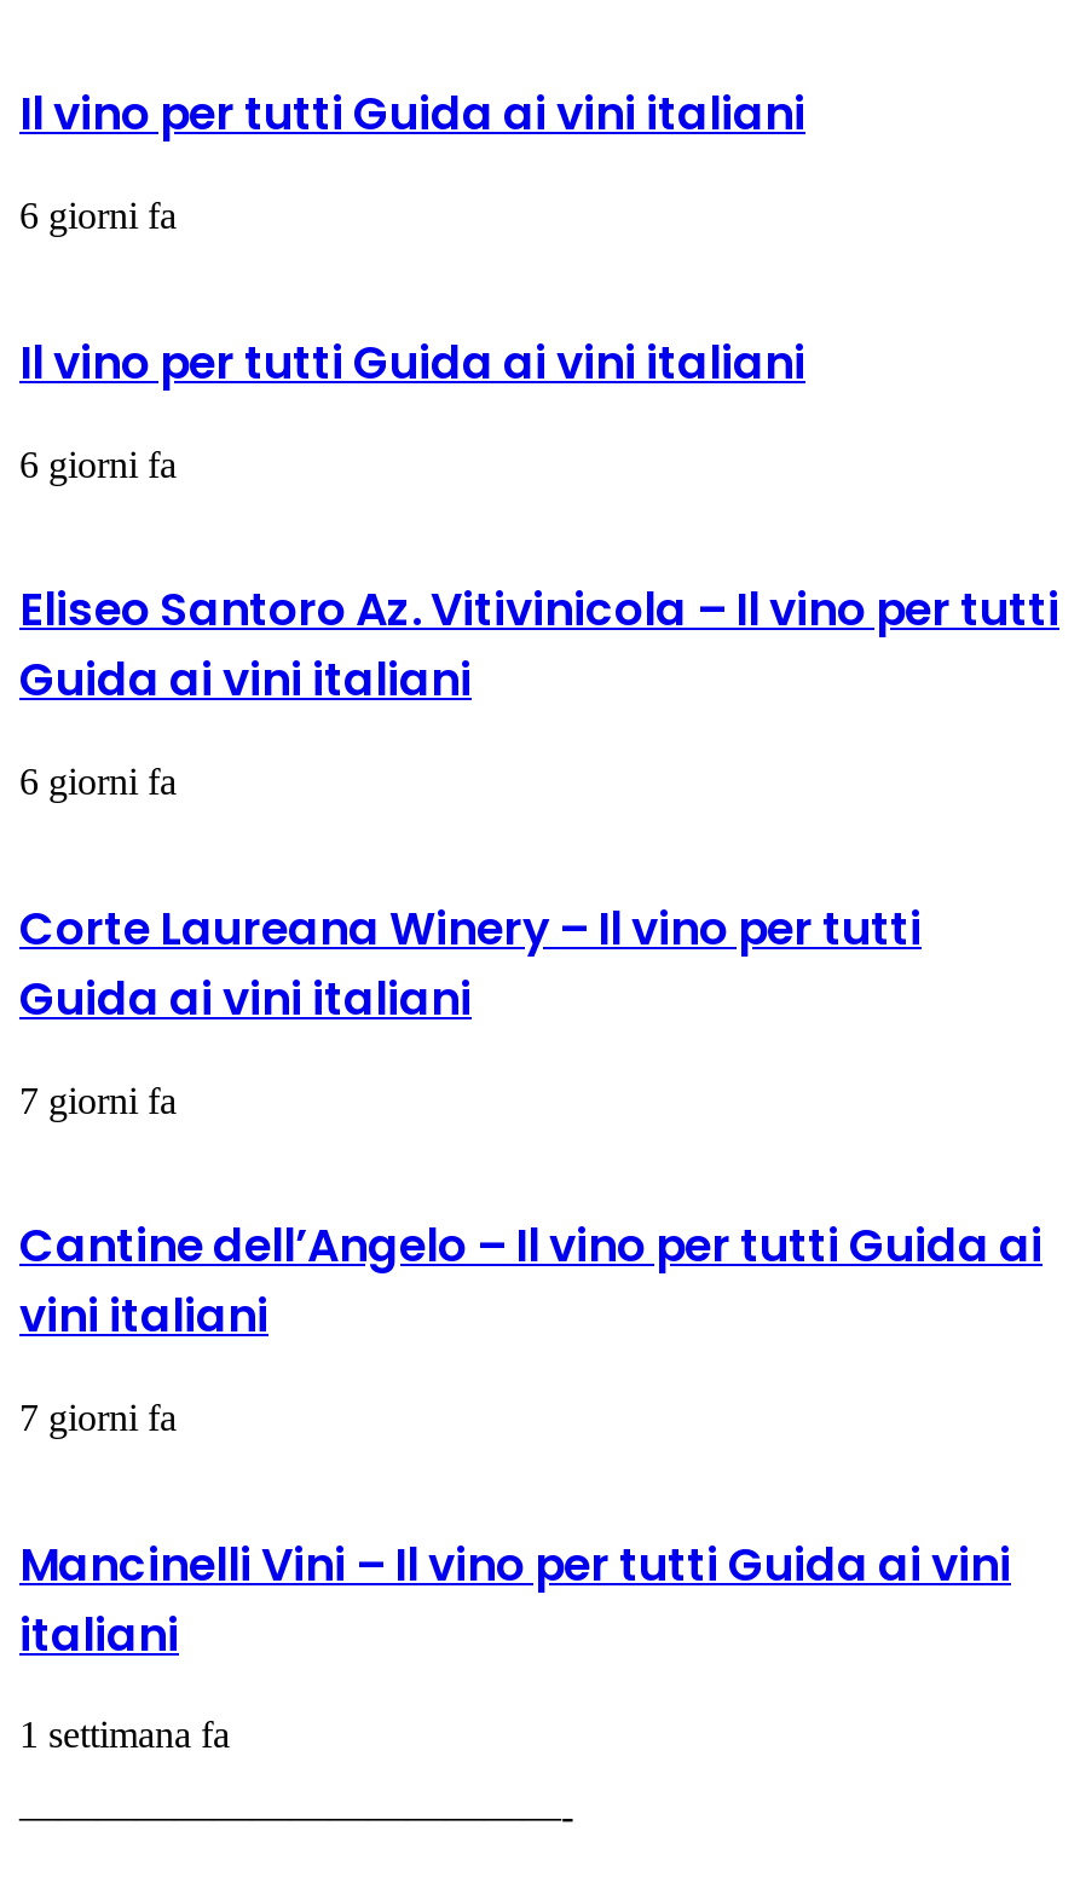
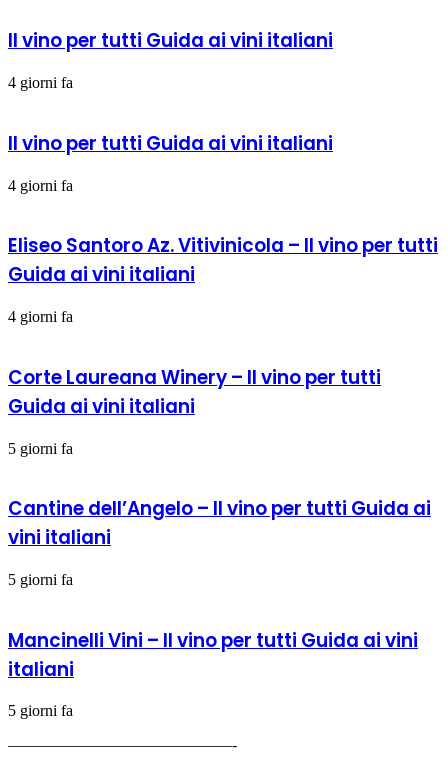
- 6 giorni fa
+ 4 giorni fa

- 6 giorni fa
+ 4 giorni fa

- 6 giorni fa
+ 4 giorni fa

- 7 giorni fa
+ 5 giorni fa

- 7 giorni fa
+ 5 giorni fa

- 1 settimana fa
+ 5 giorni fa
